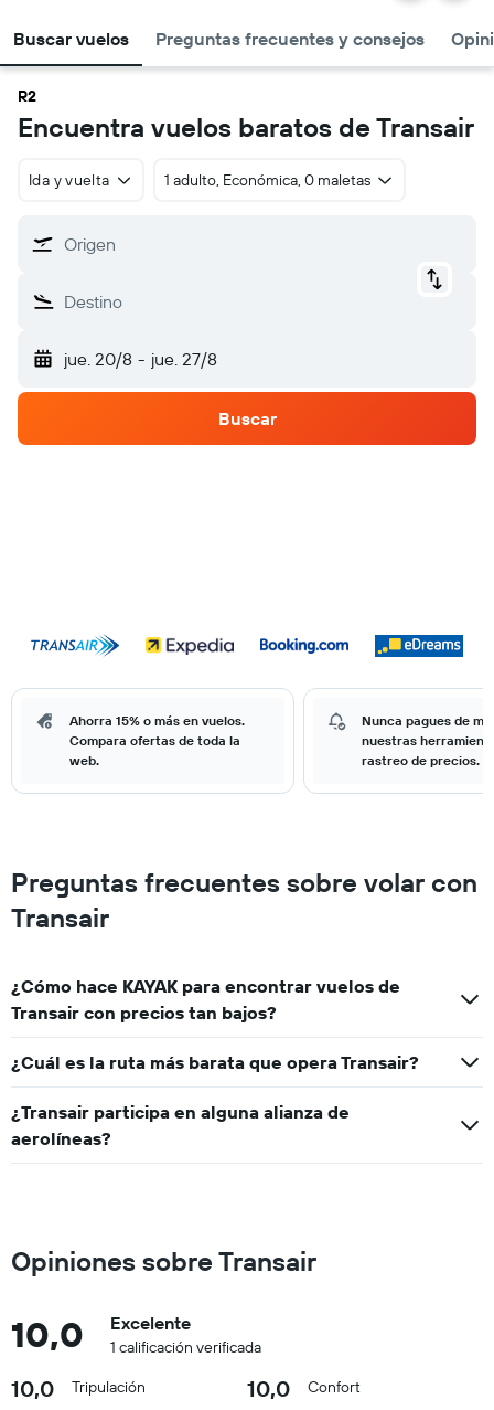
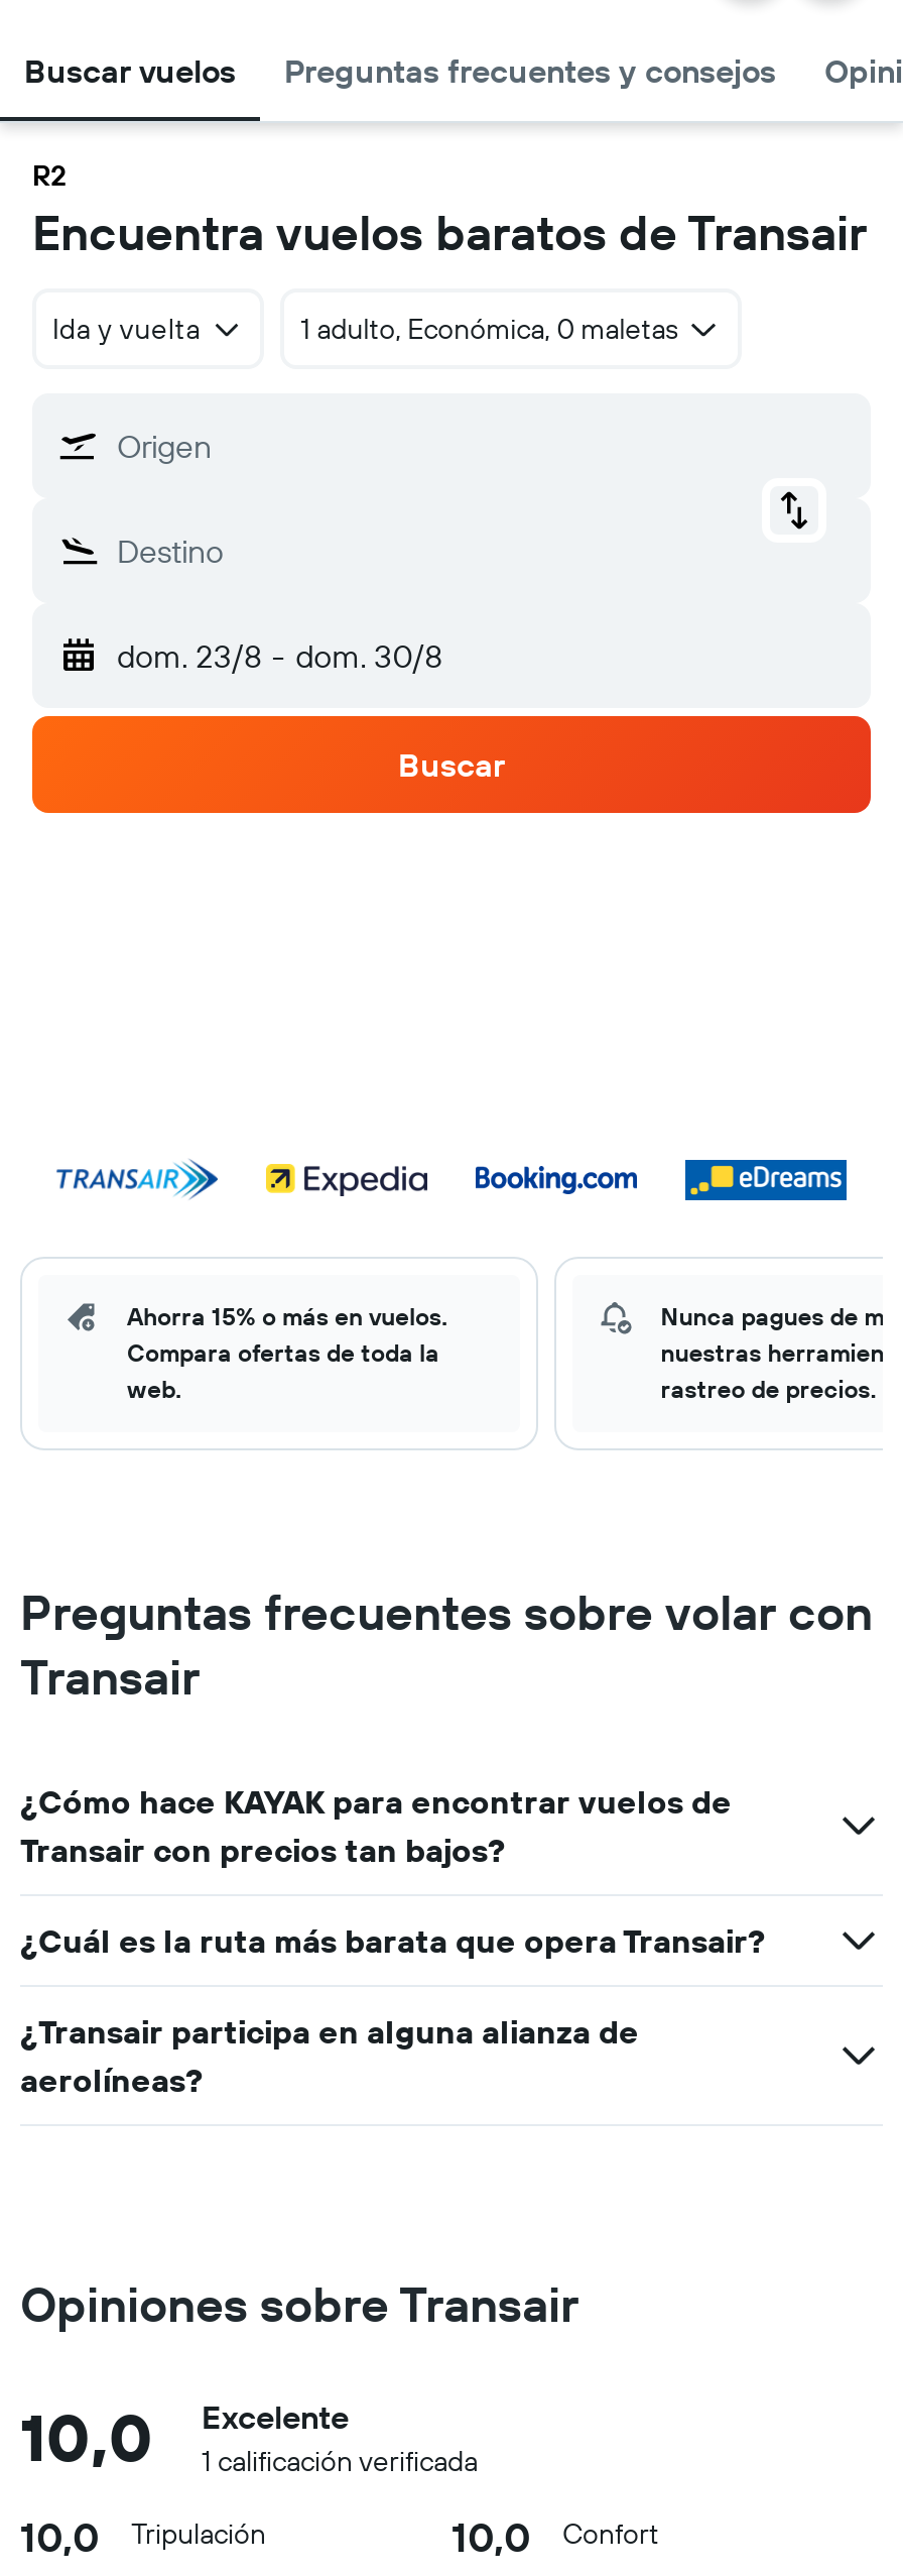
- jue. 20/8 - jue. 27/8
+ dom. 23/8 - dom. 30/8
